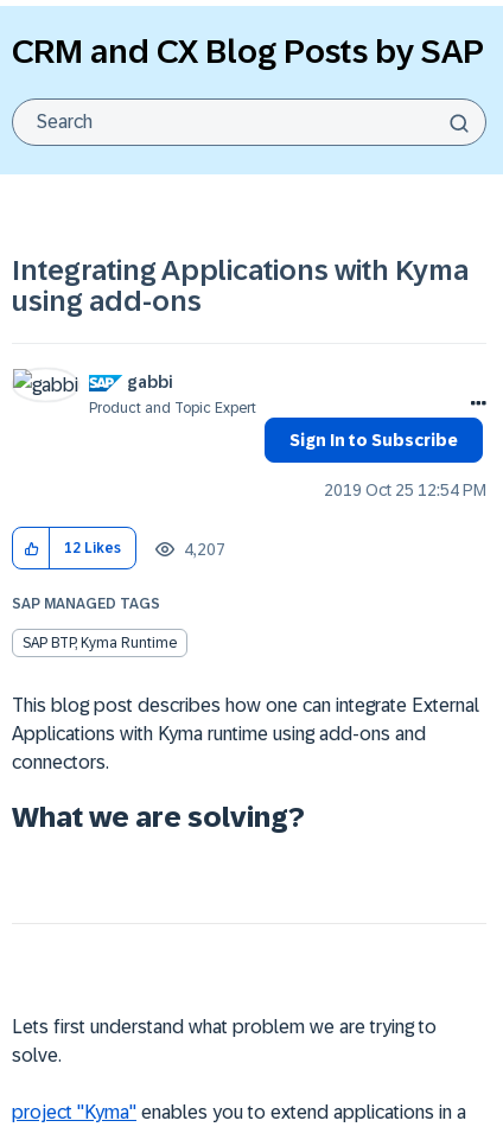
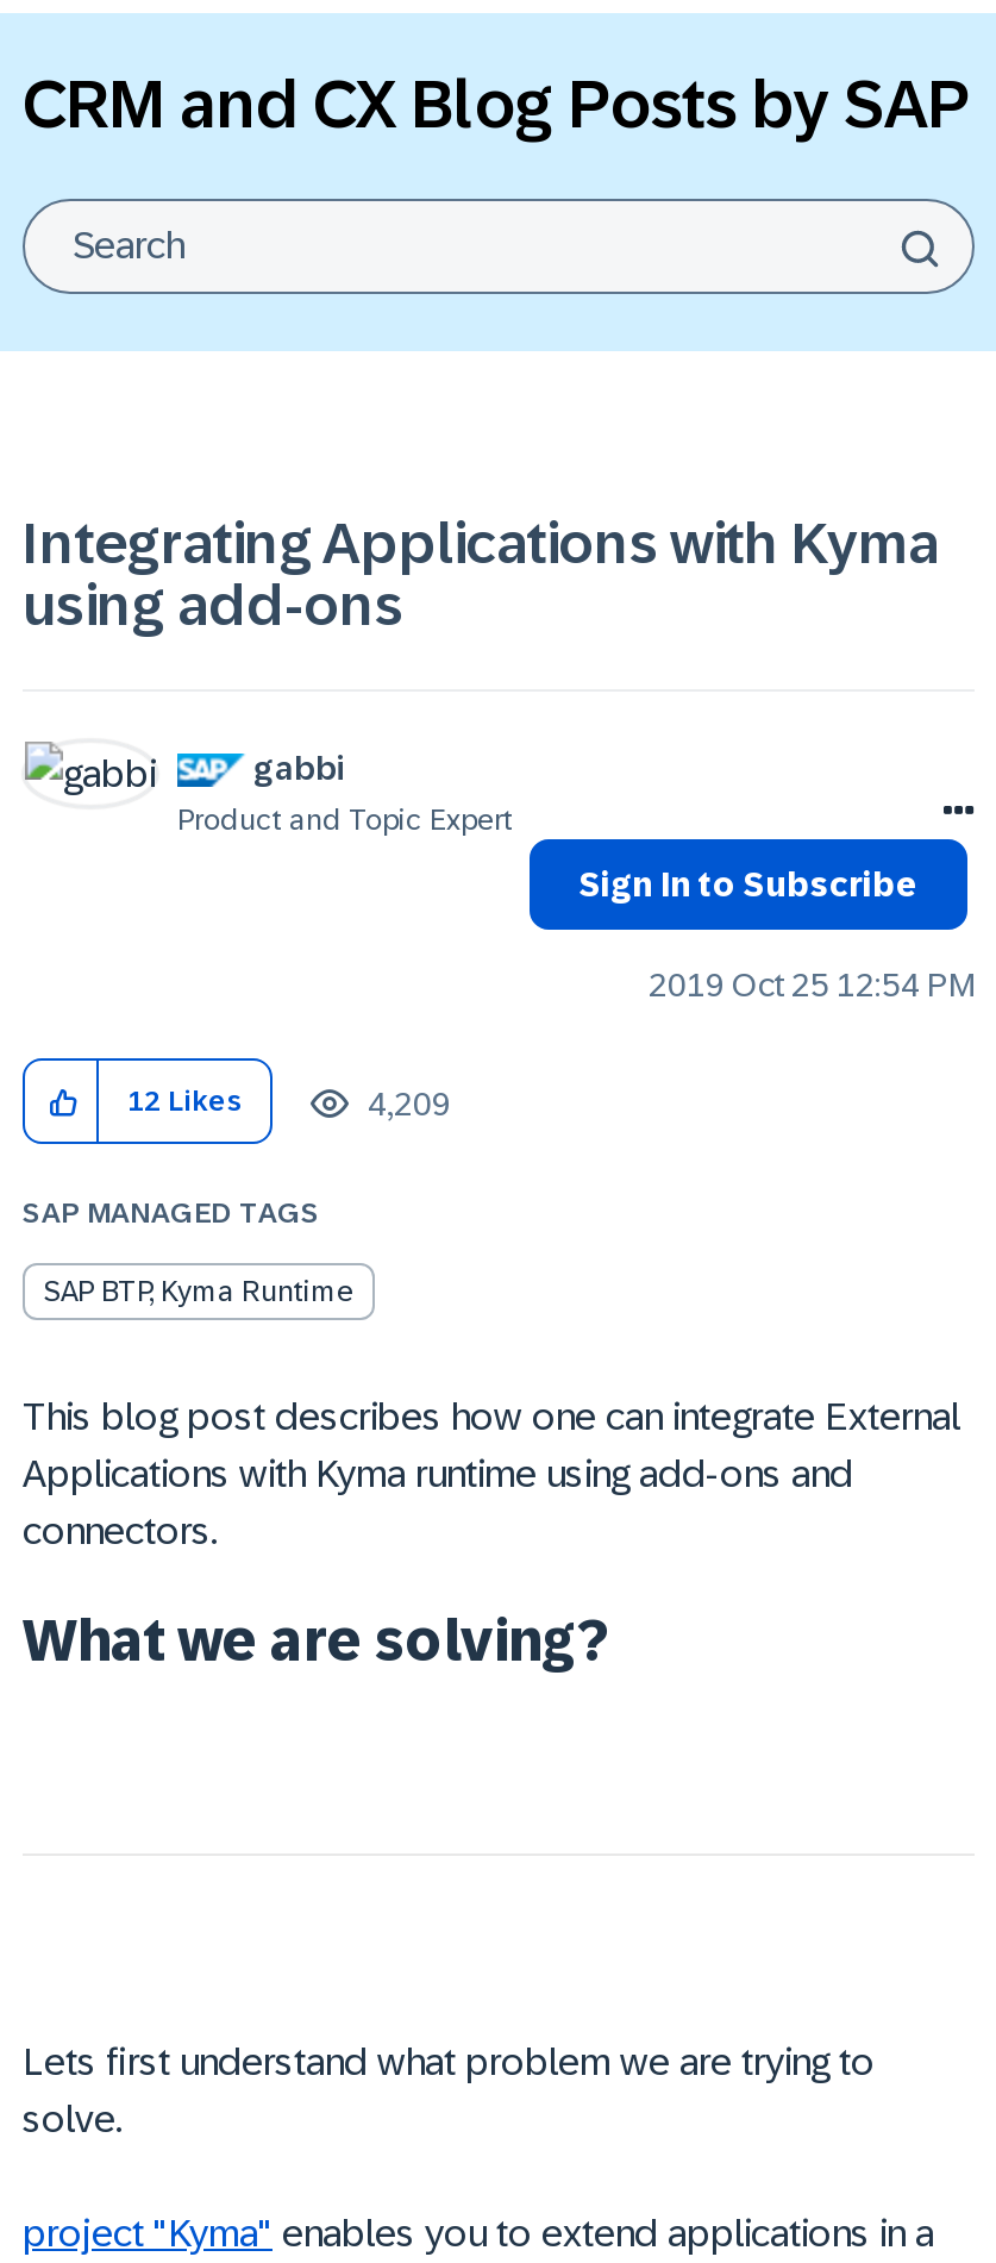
- 4,207
+ 4,209
